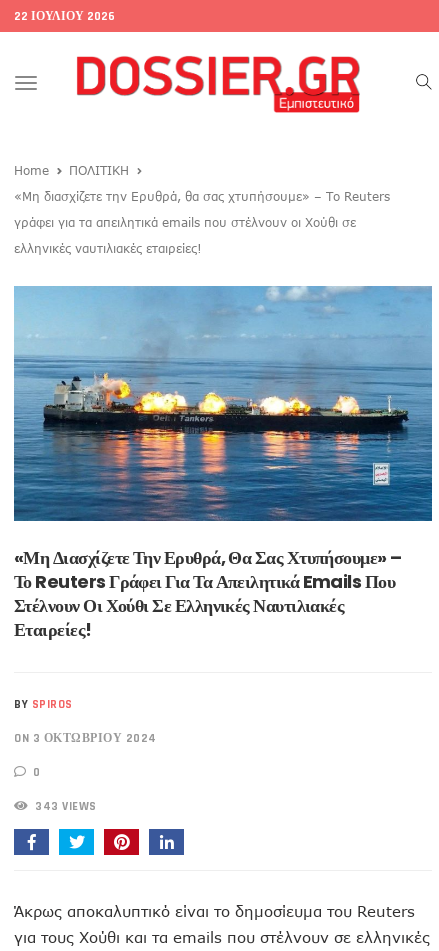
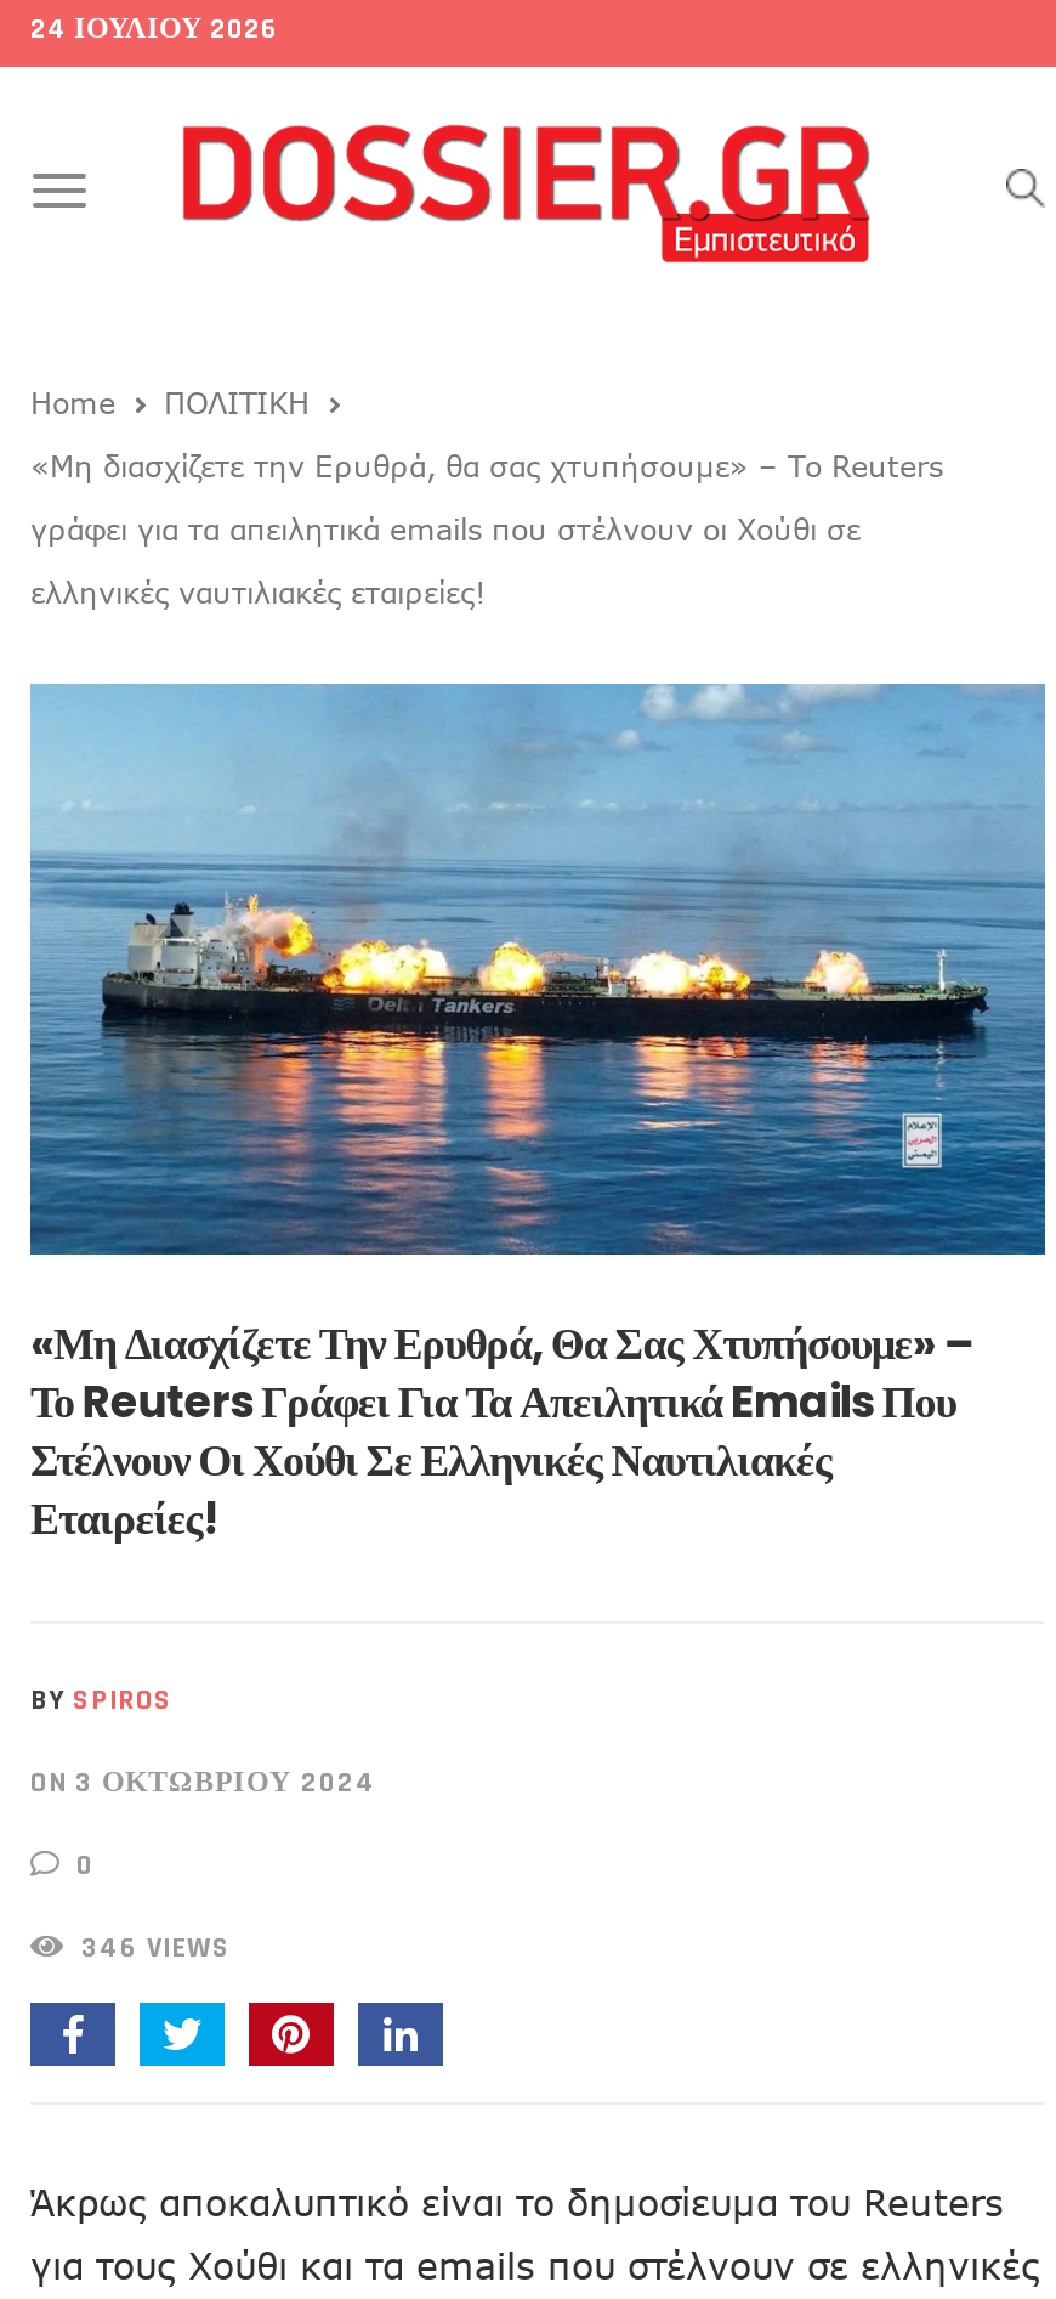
- 22 ΙΟΥΛΊΟΥ 2026
+ 24 ΙΟΥΛΊΟΥ 2026

- 343 VIEWS
+ 346 VIEWS
